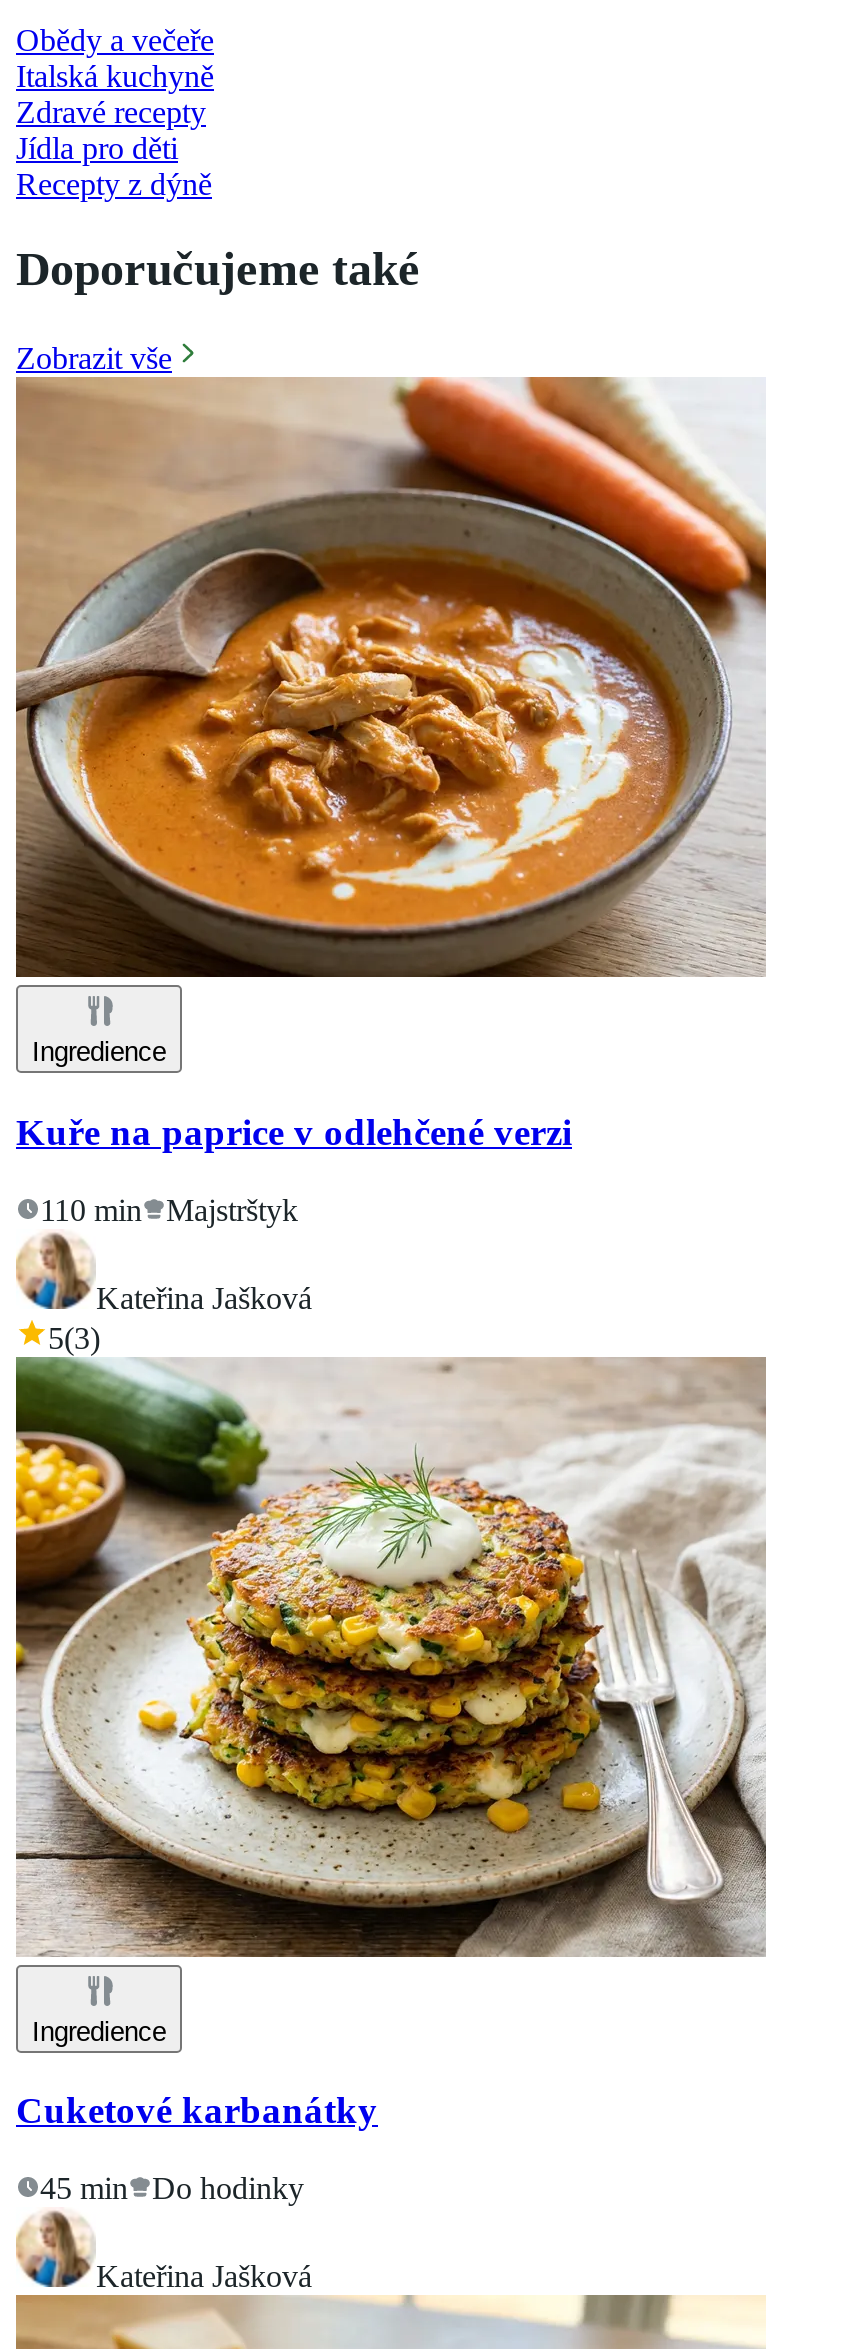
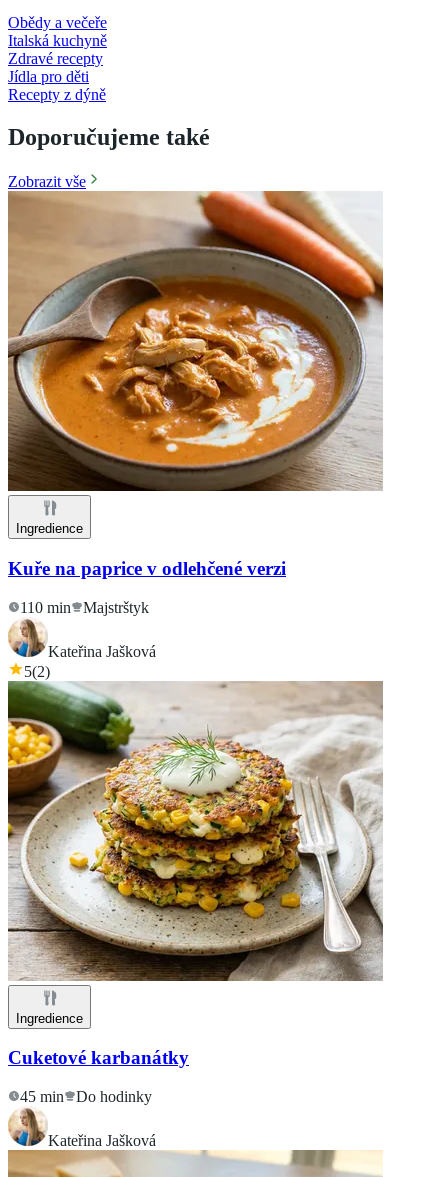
- 5(3)
+ 5(2)
